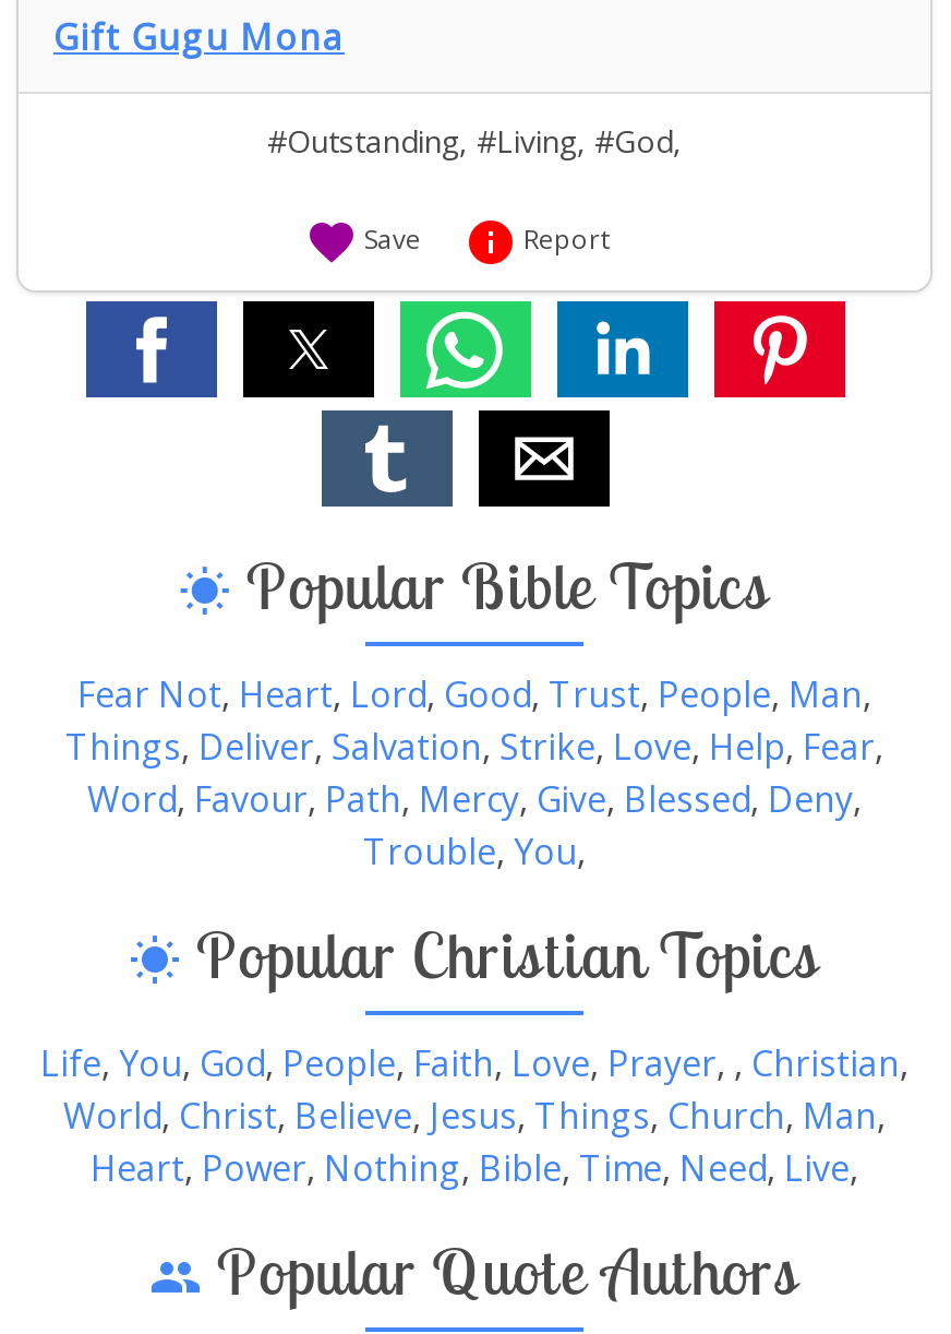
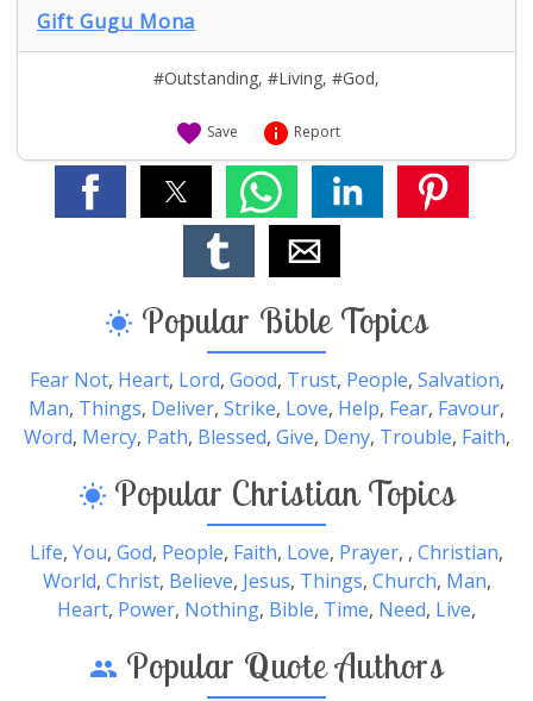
- Fear Not, Heart, Lord, Good, Trust, People, Man,
- Things, Deliver, Salvation, Strike, Love, Help, Fear,
- Word, Favour, Path, Mercy, Give, Blessed, Deny,
- Trouble, You,
+ Fear Not, Heart, Lord, Good, Trust, People, Salvation,
+ Man, Things, Deliver, Strike, Love, Help, Fear, Favour,
+ Word, Mercy, Path, Blessed, Give, Deny, Trouble, Faith,
